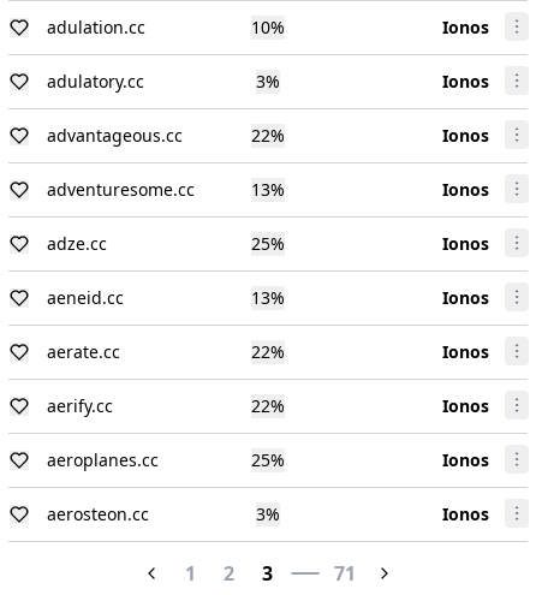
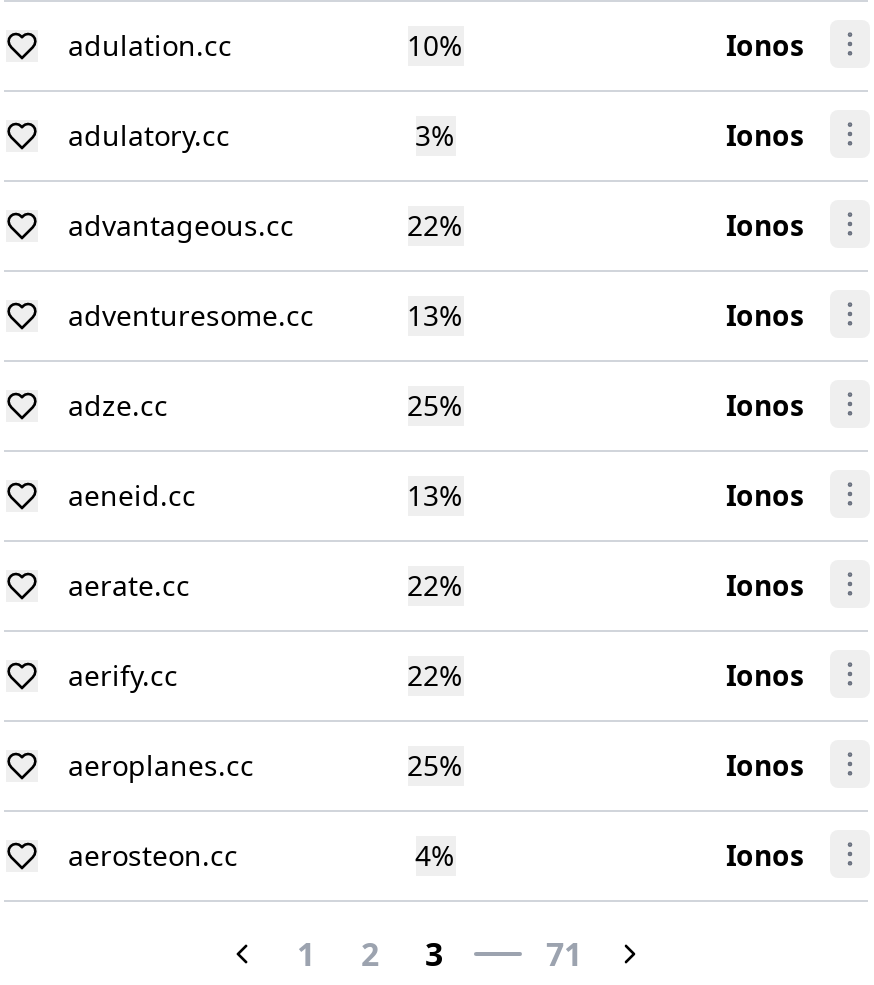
- 3%
+ 4%
